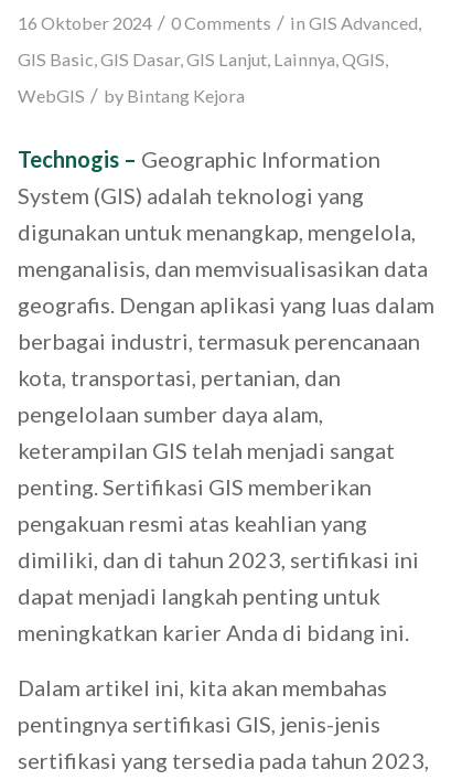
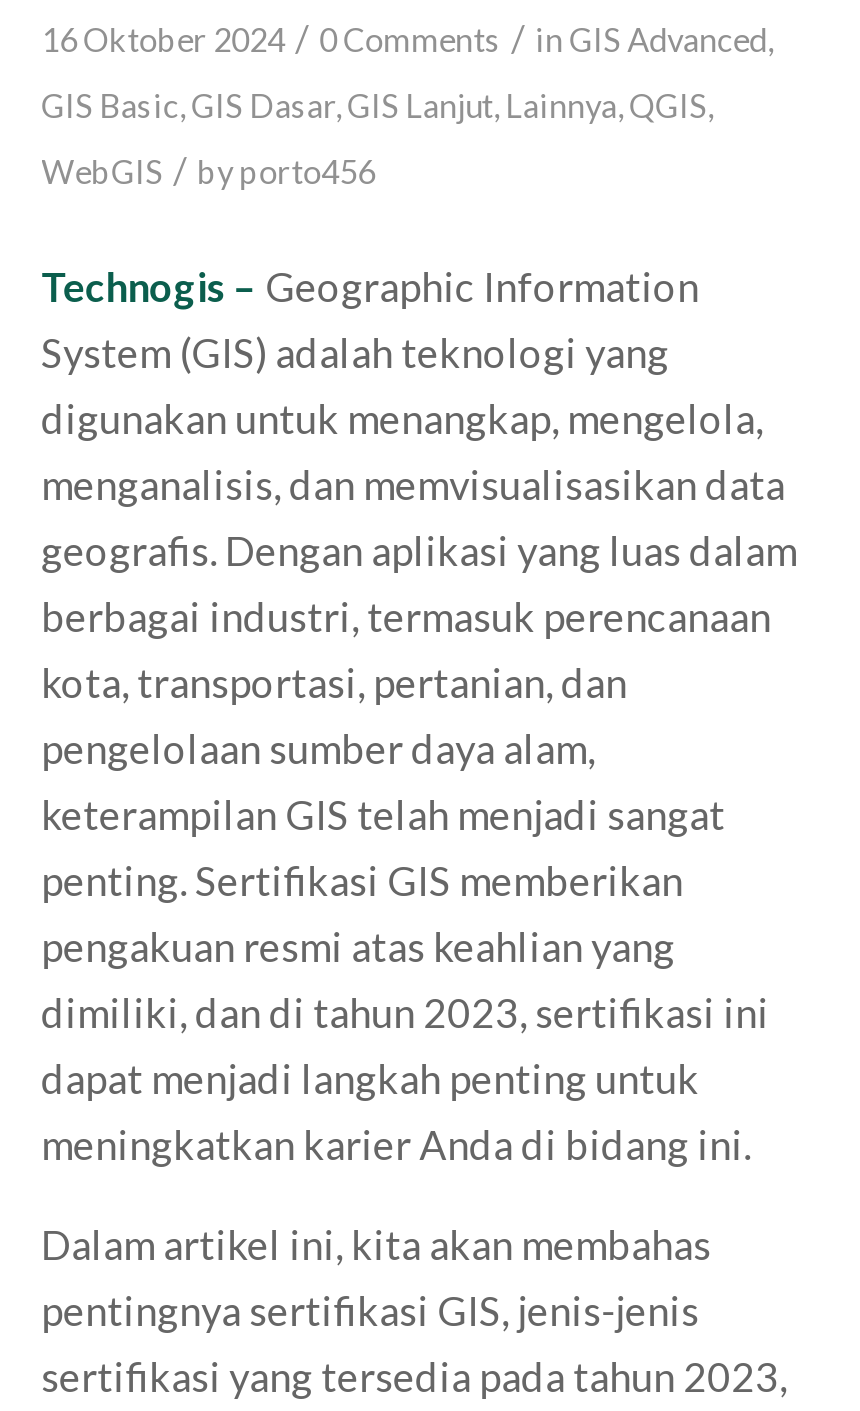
- WebGIS / byBintang Kejora
+ WebGIS / byporto456
